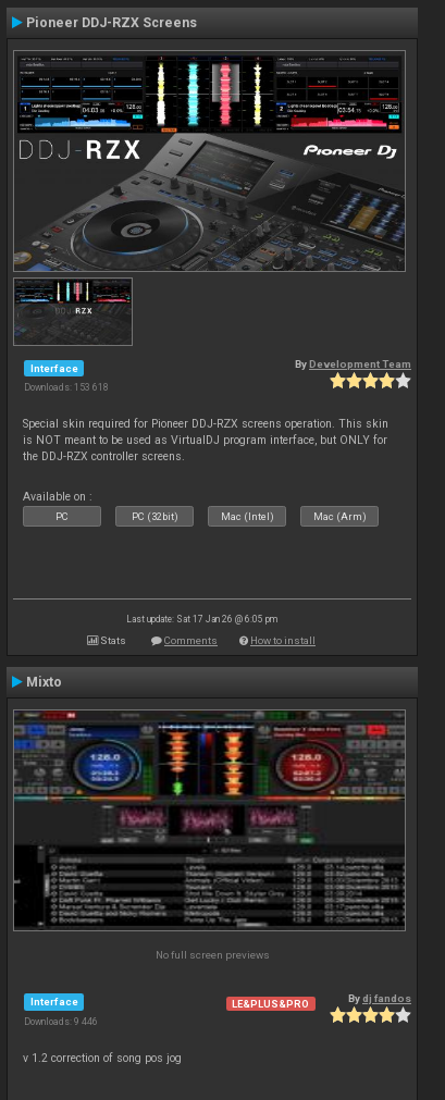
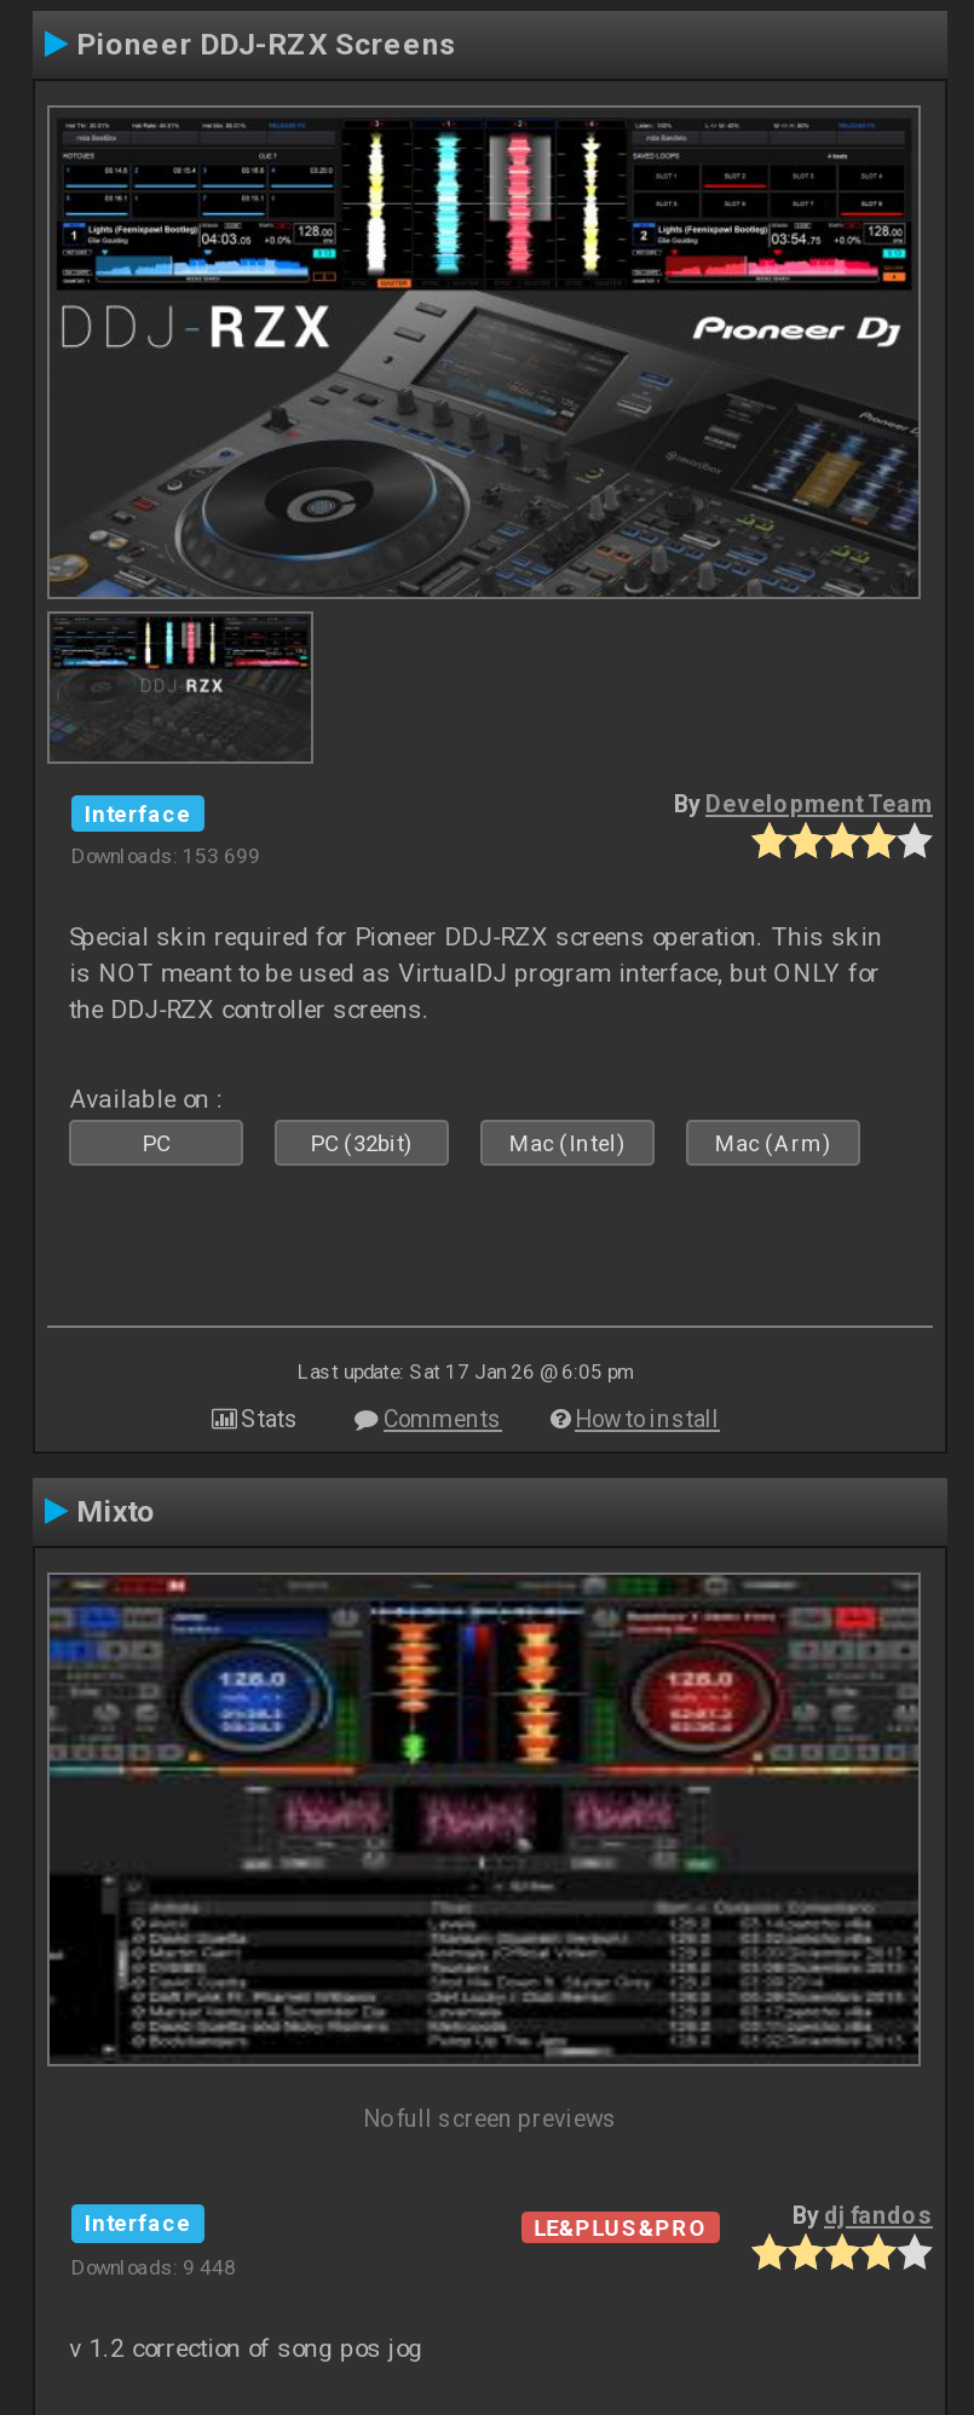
- Downloads: 153 618
+ Downloads: 153 699

- Downloads: 9 446
+ Downloads: 9 448
